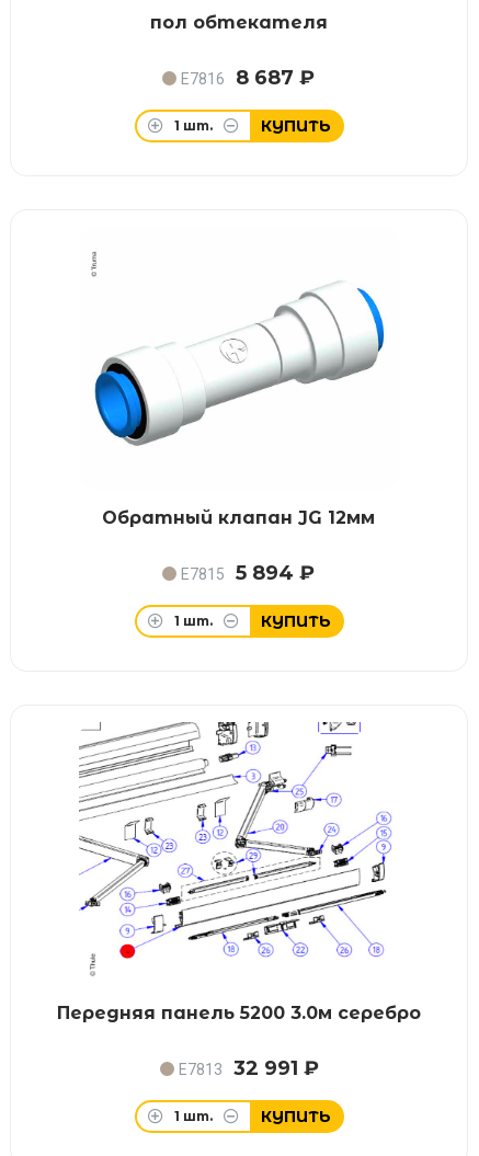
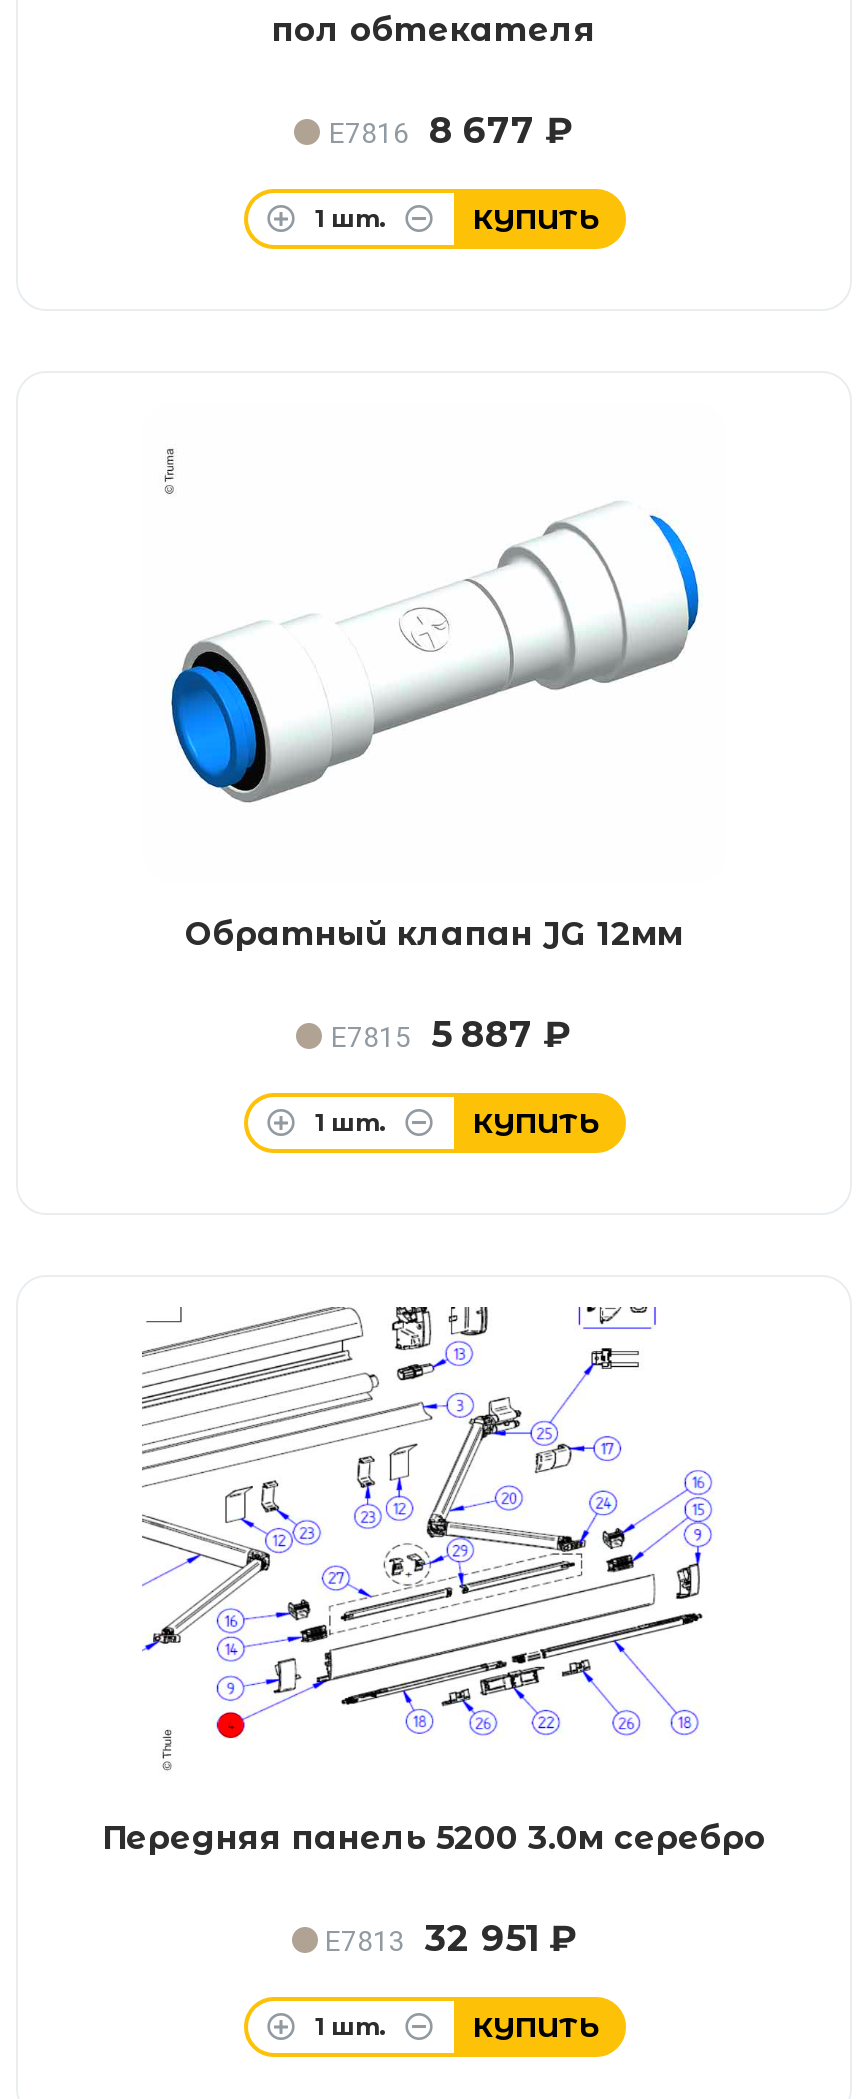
- E7816 8 687 ₽
+ E7816 8 677 ₽

- E7815 5 894 ₽
+ E7815 5 887 ₽

- E7813 32 991 ₽
+ E7813 32 951 ₽
